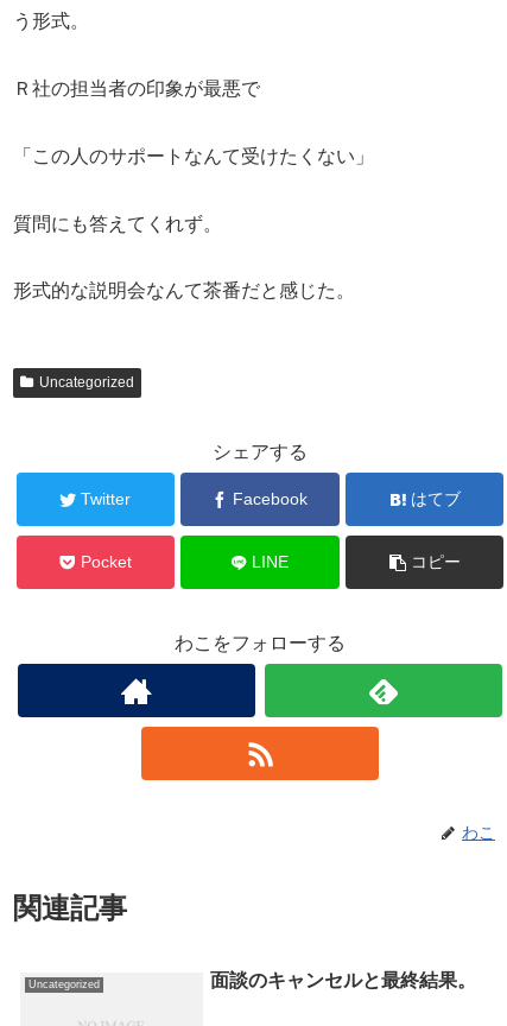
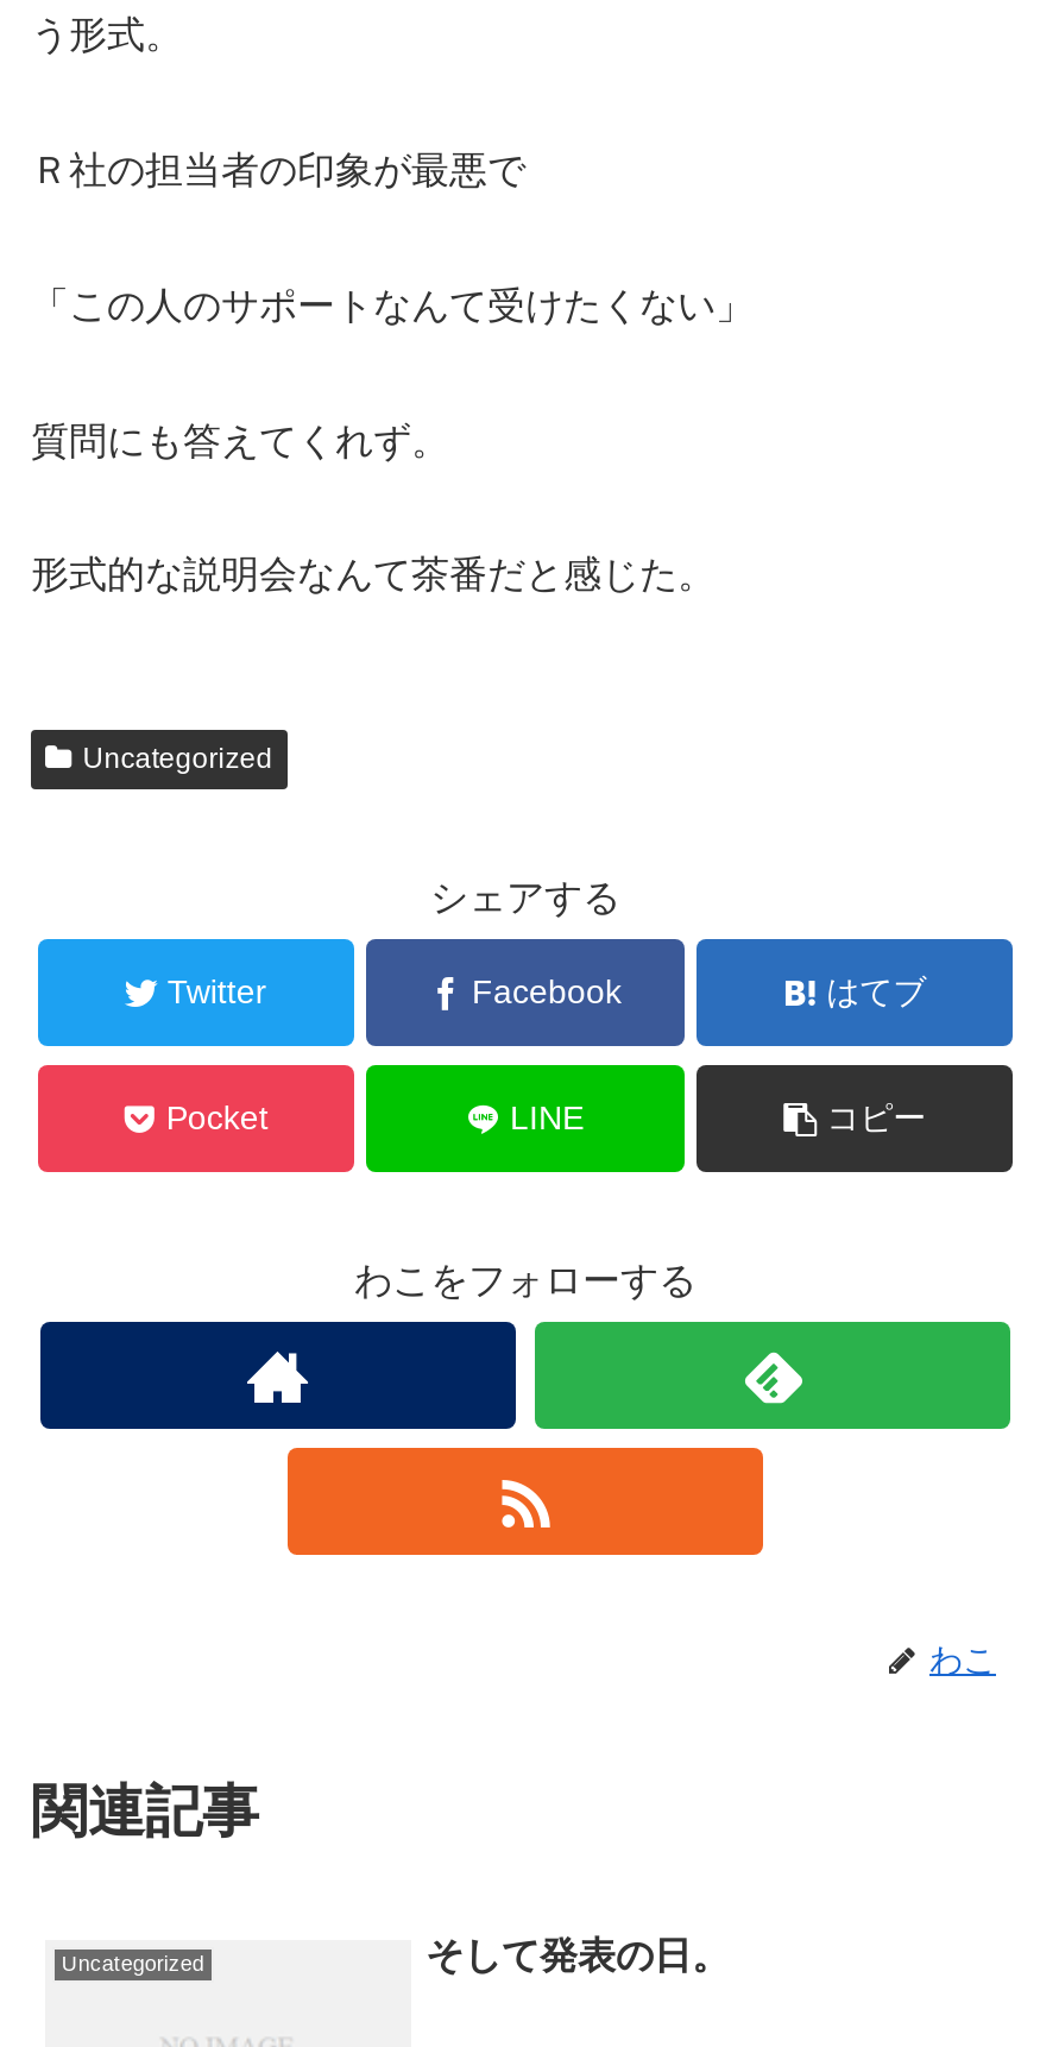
- 面談のキャンセルと最終結果。
+ そして発表の日。
